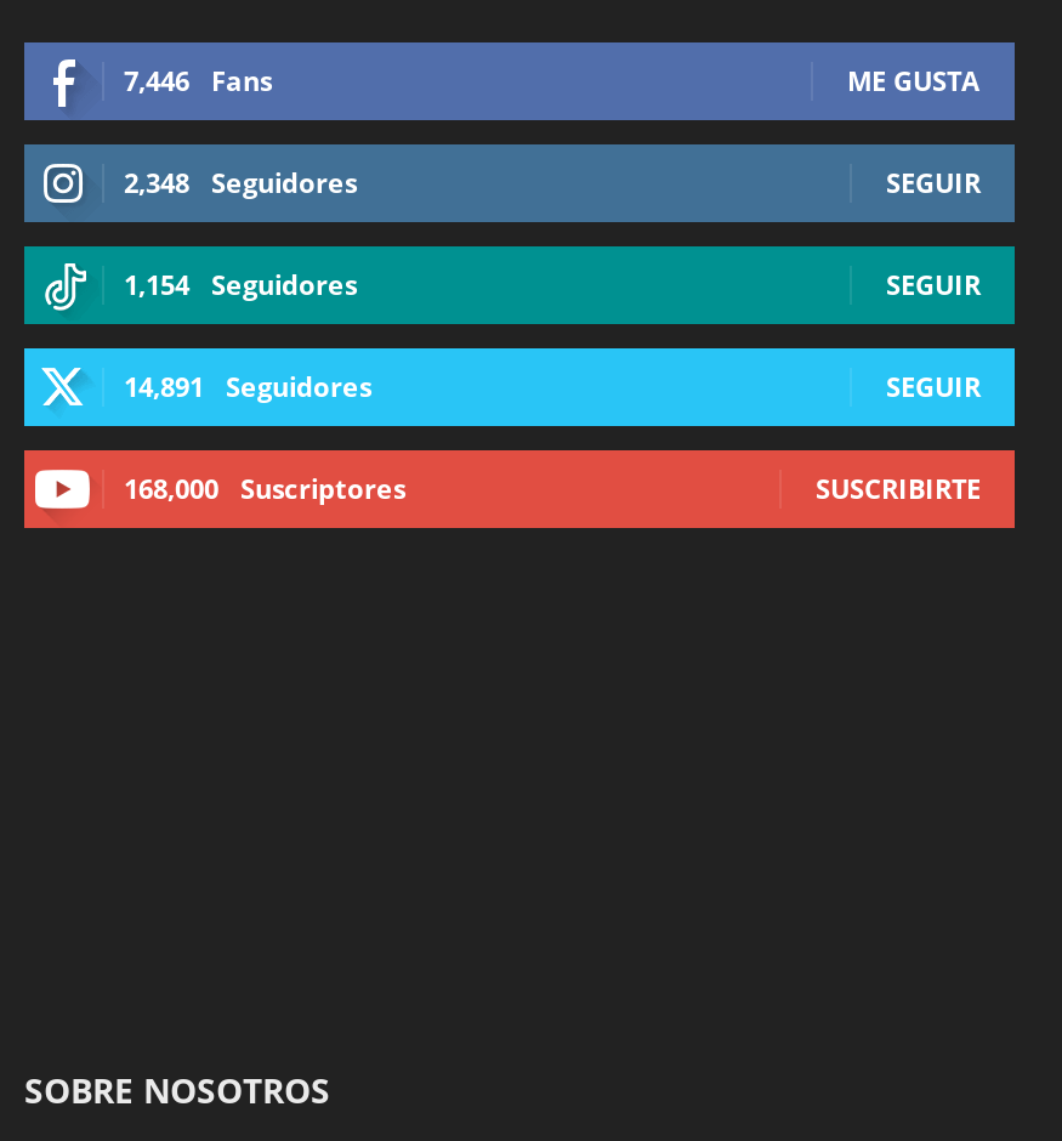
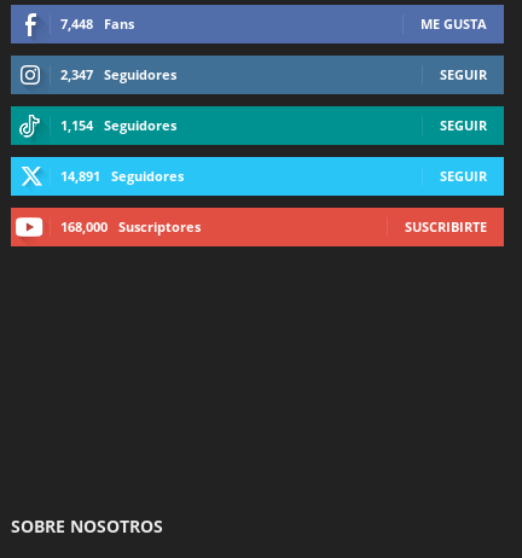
- 7,446 Fans
+ 7,448 Fans

- 2,348 Seguidores
+ 2,347 Seguidores
